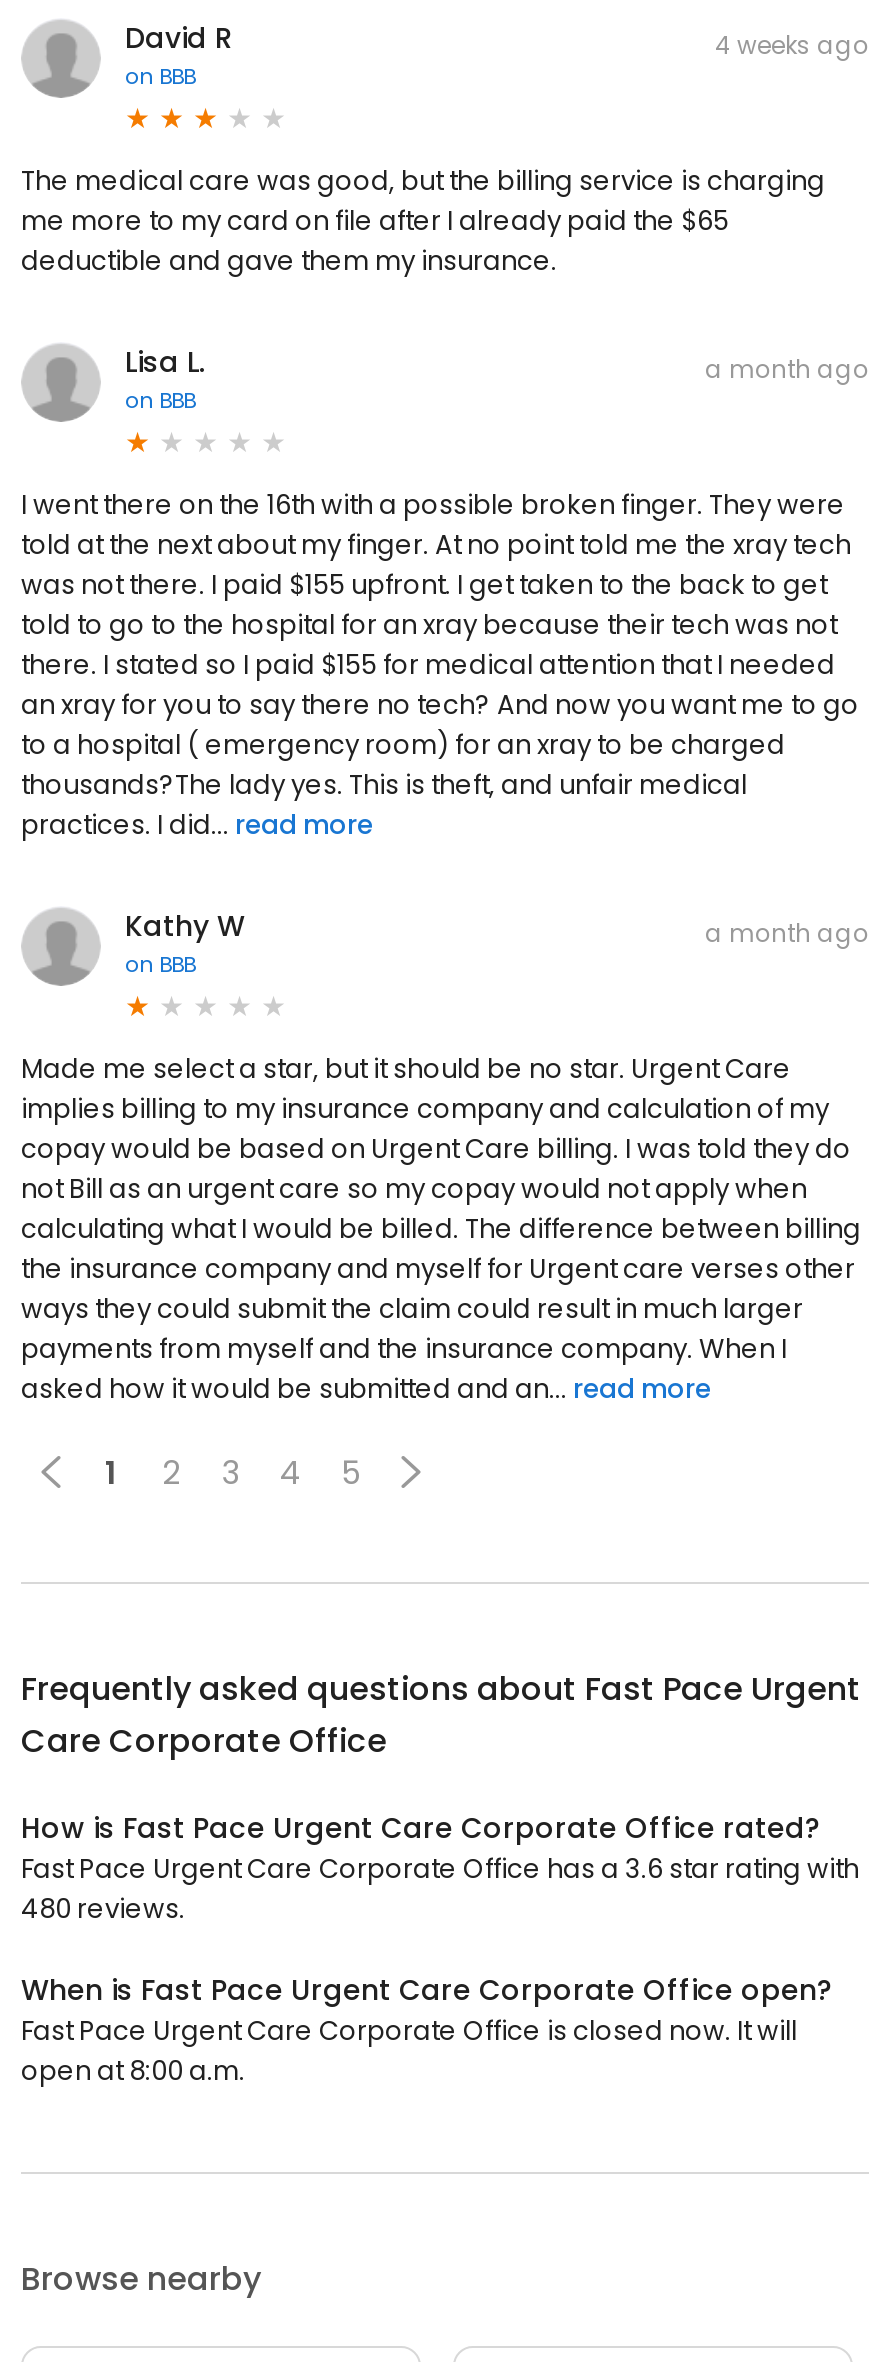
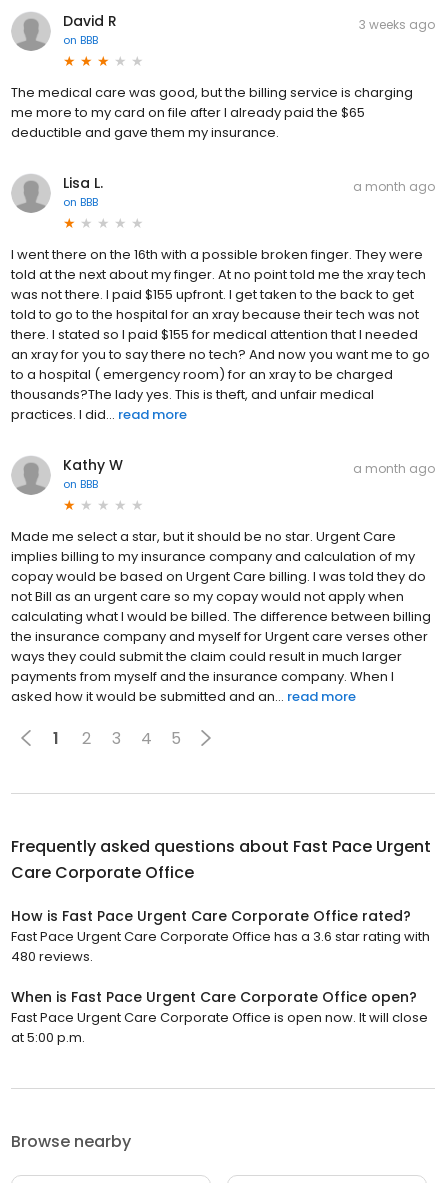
- 4 weeks ago
+ 3 weeks ago

- Fast Pace Urgent Care Corporate Office is closed now. It will
- open at 8:00 a.m.
+ Fast Pace Urgent Care Corporate Office is open now. It will close
+ at 5:00 p.m.
